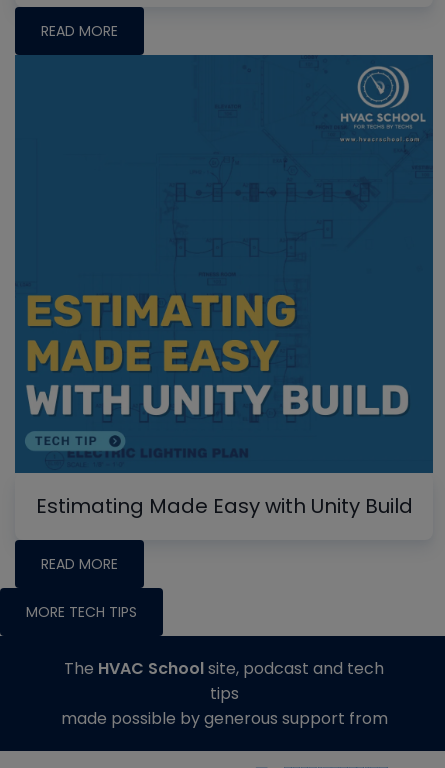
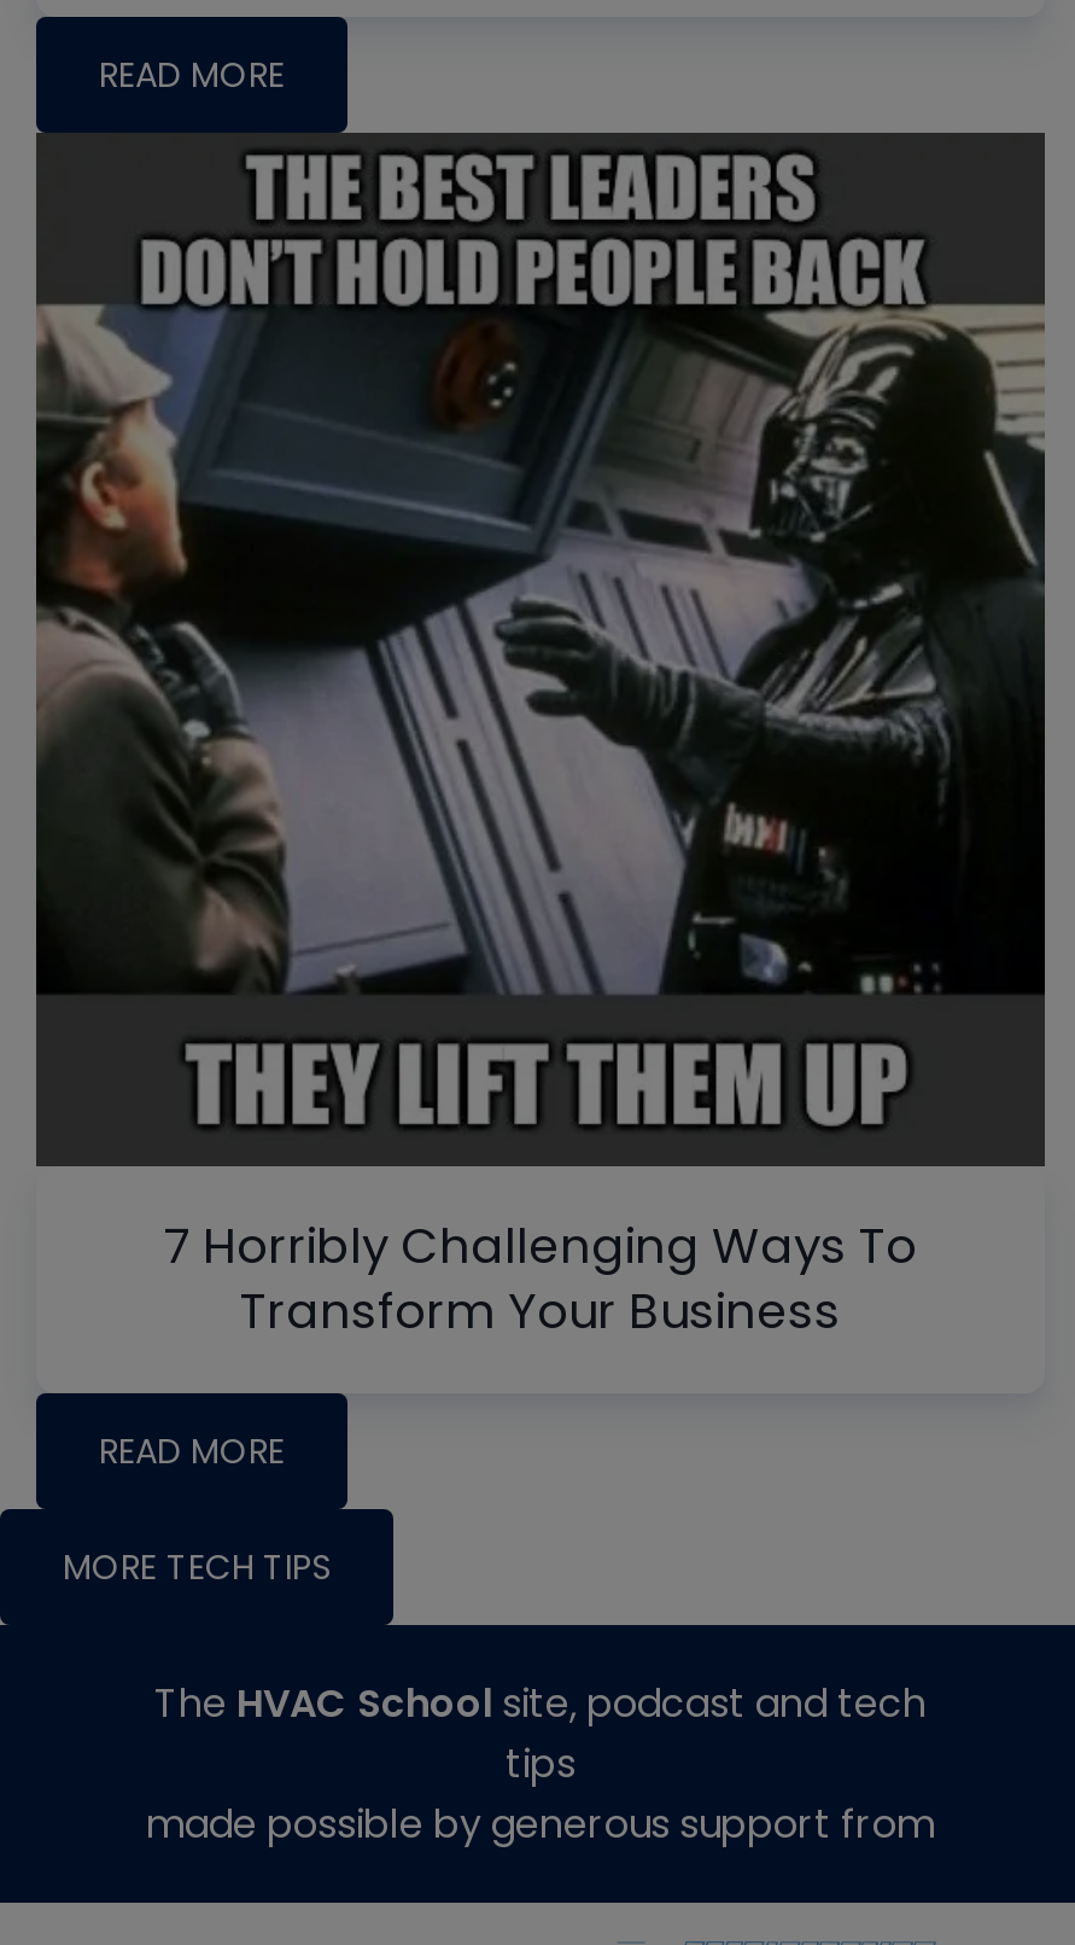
- [image]
- Estimating Made Easy with Unity Build
+ [image]
+ 7 Horribly Challenging Ways To
+ Transform Your Business
